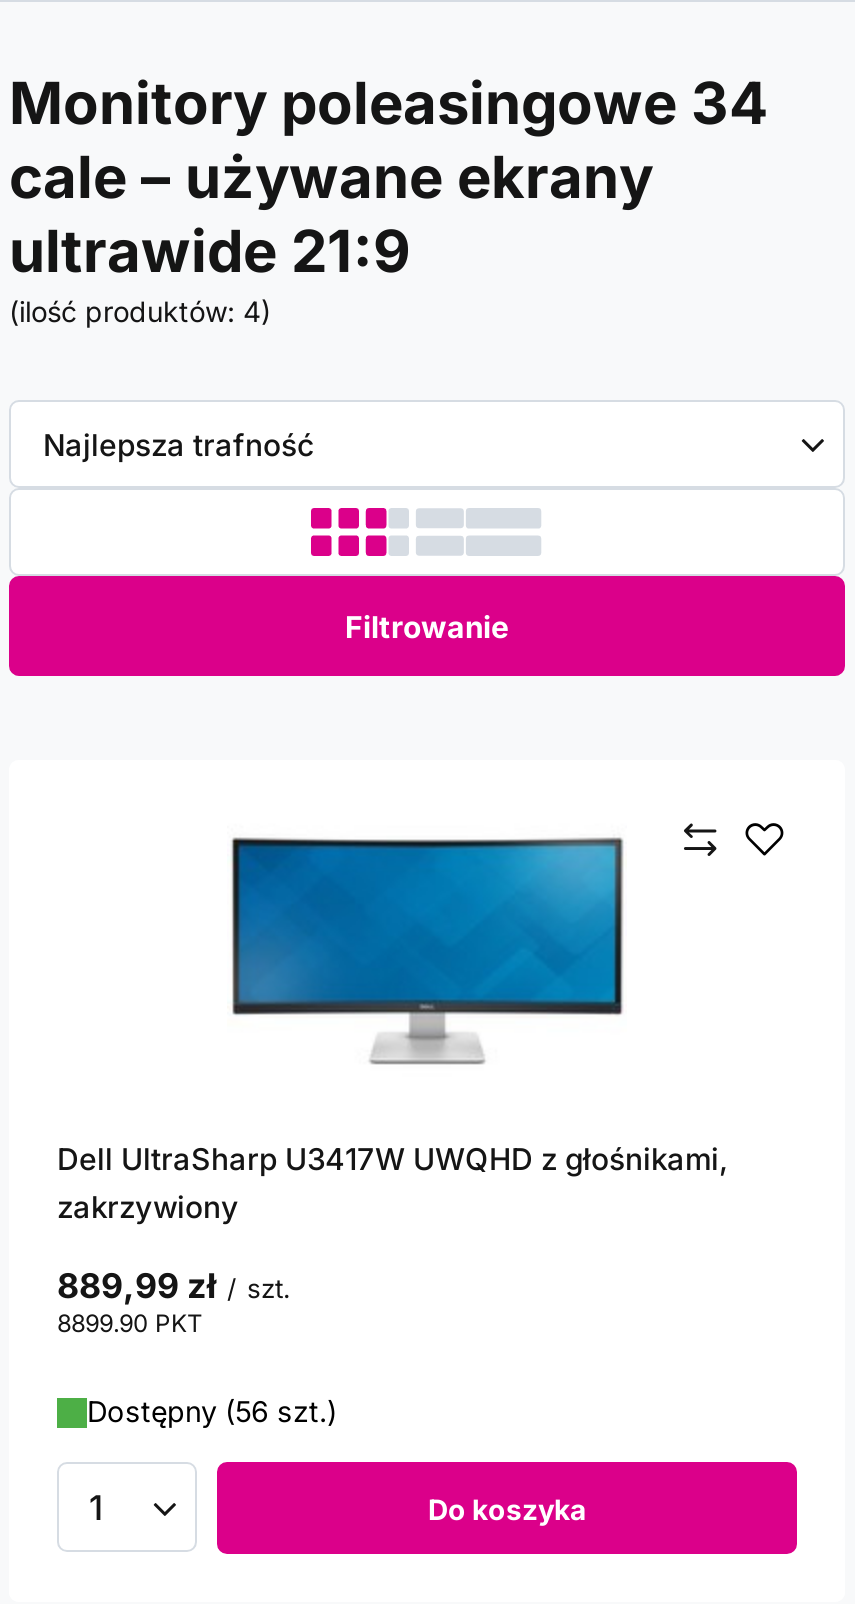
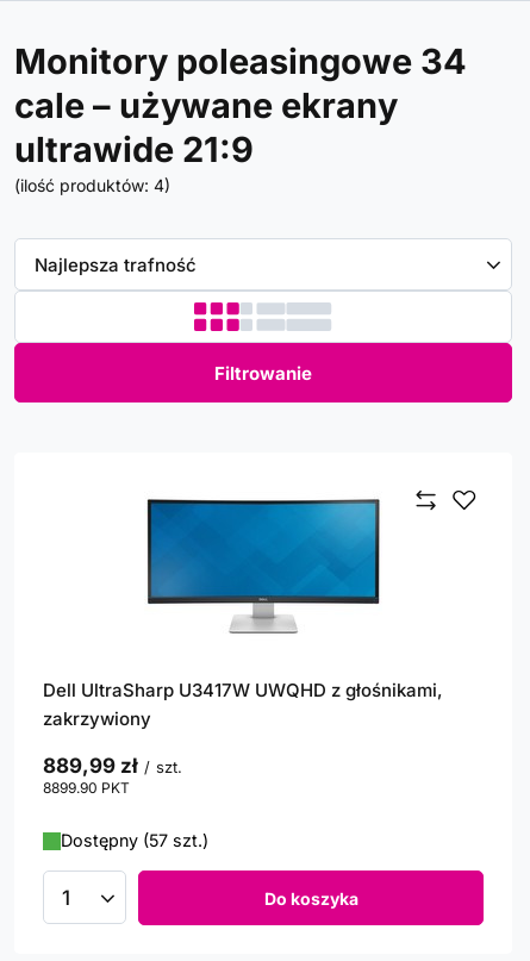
- Dostępny (56 szt.)
+ Dostępny (57 szt.)
